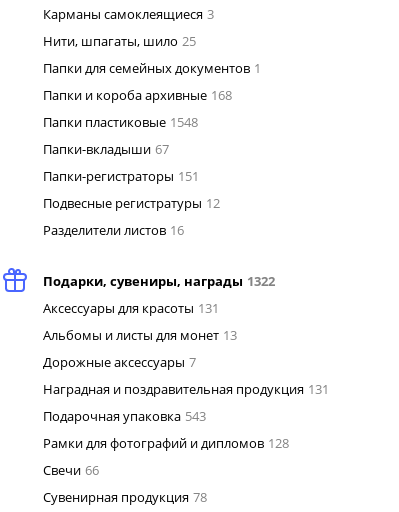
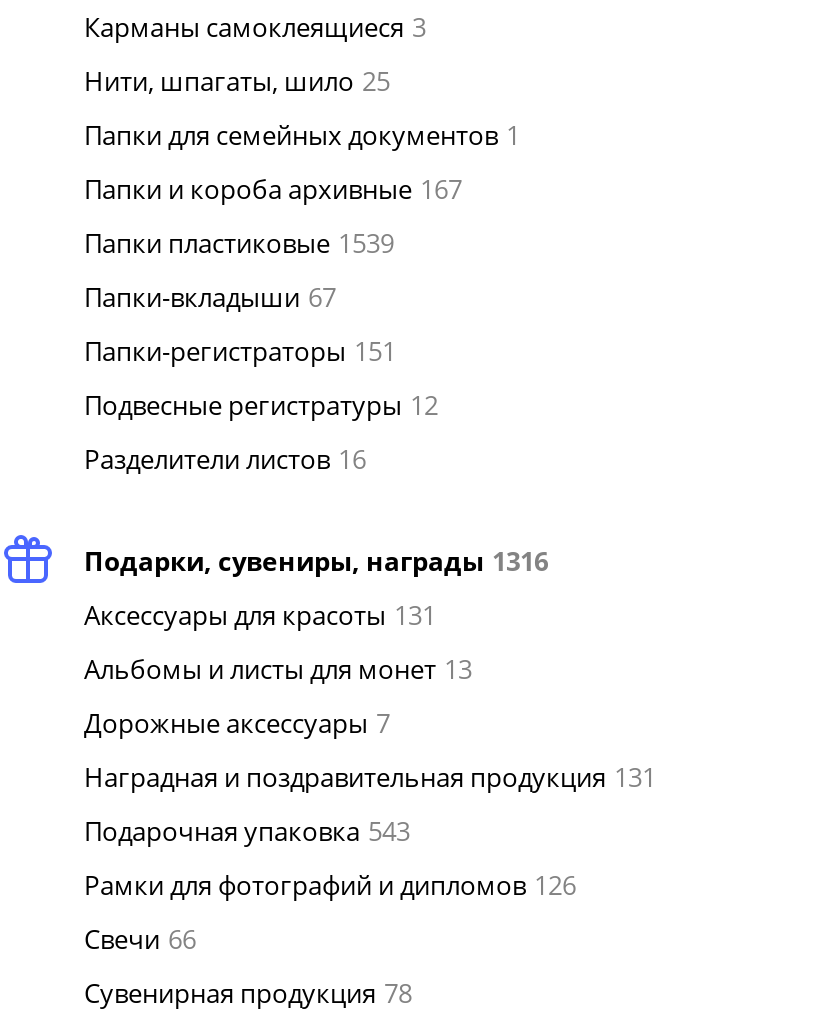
- Папки и короба архивные 168
+ Папки и короба архивные 167

- Папки пластиковые 1548
+ Папки пластиковые 1539

- Подарки, сувениры, награды 1322
+ Подарки, сувениры, награды 1316

- Рамки для фотографий и дипломов 128
+ Рамки для фотографий и дипломов 126
